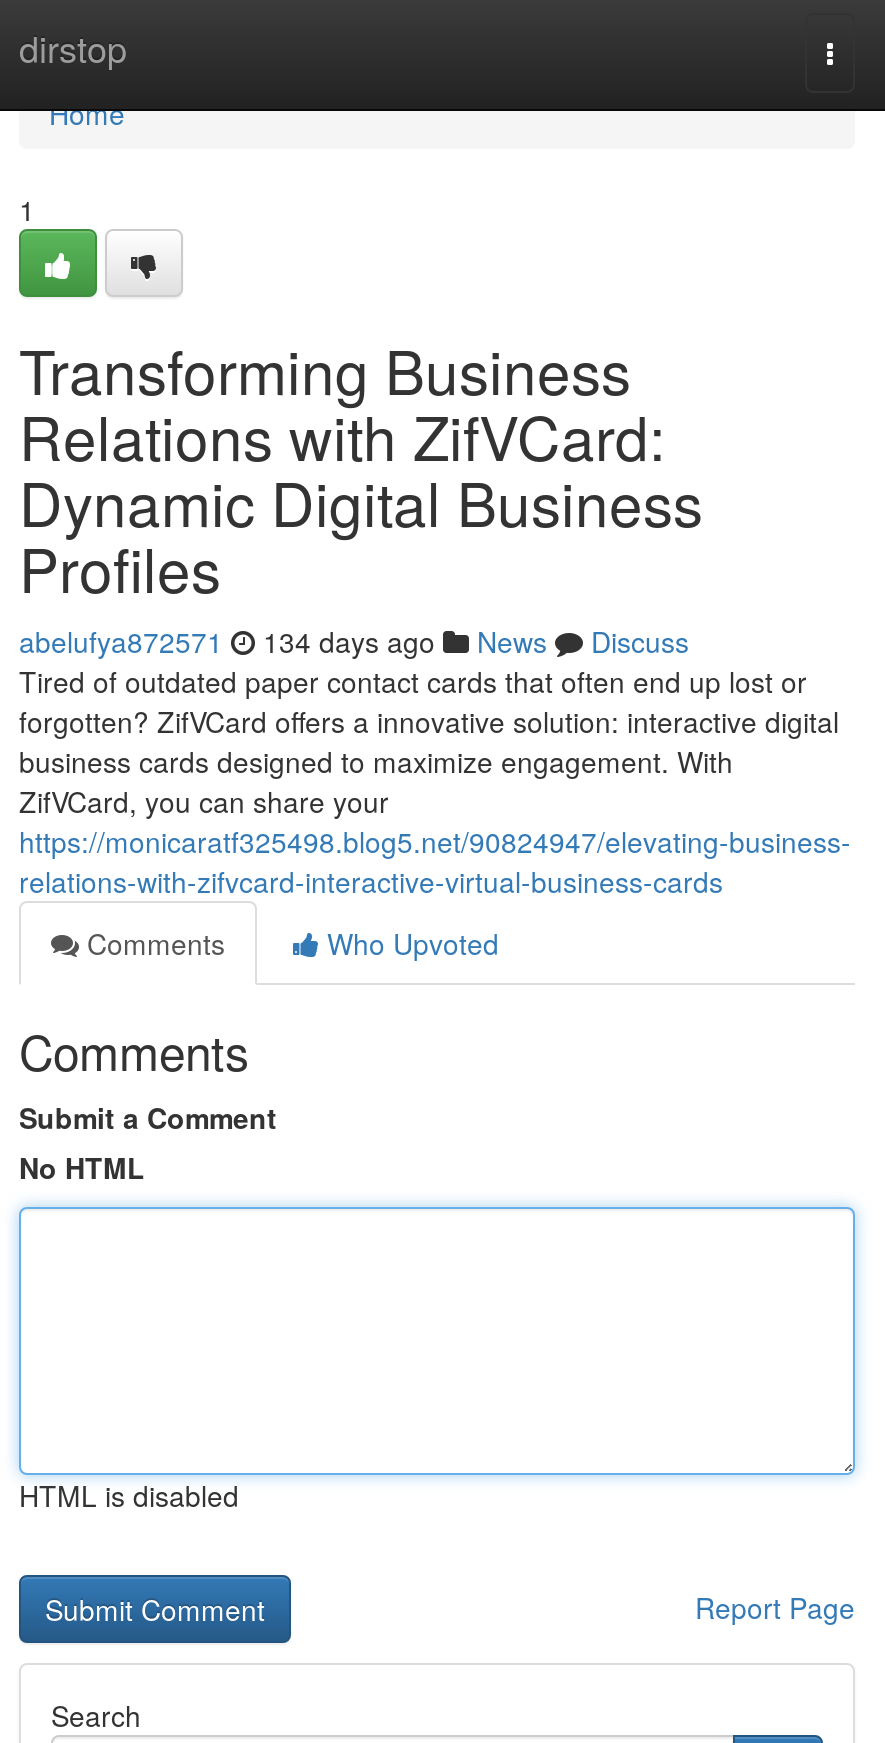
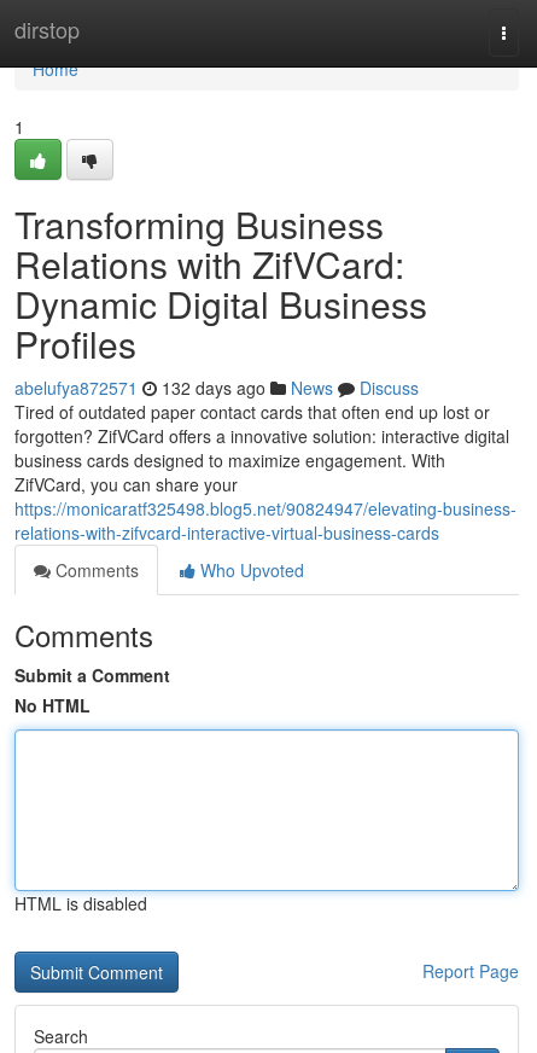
- abelufya872571 134 days ago News Discuss
+ abelufya872571 132 days ago News Discuss
